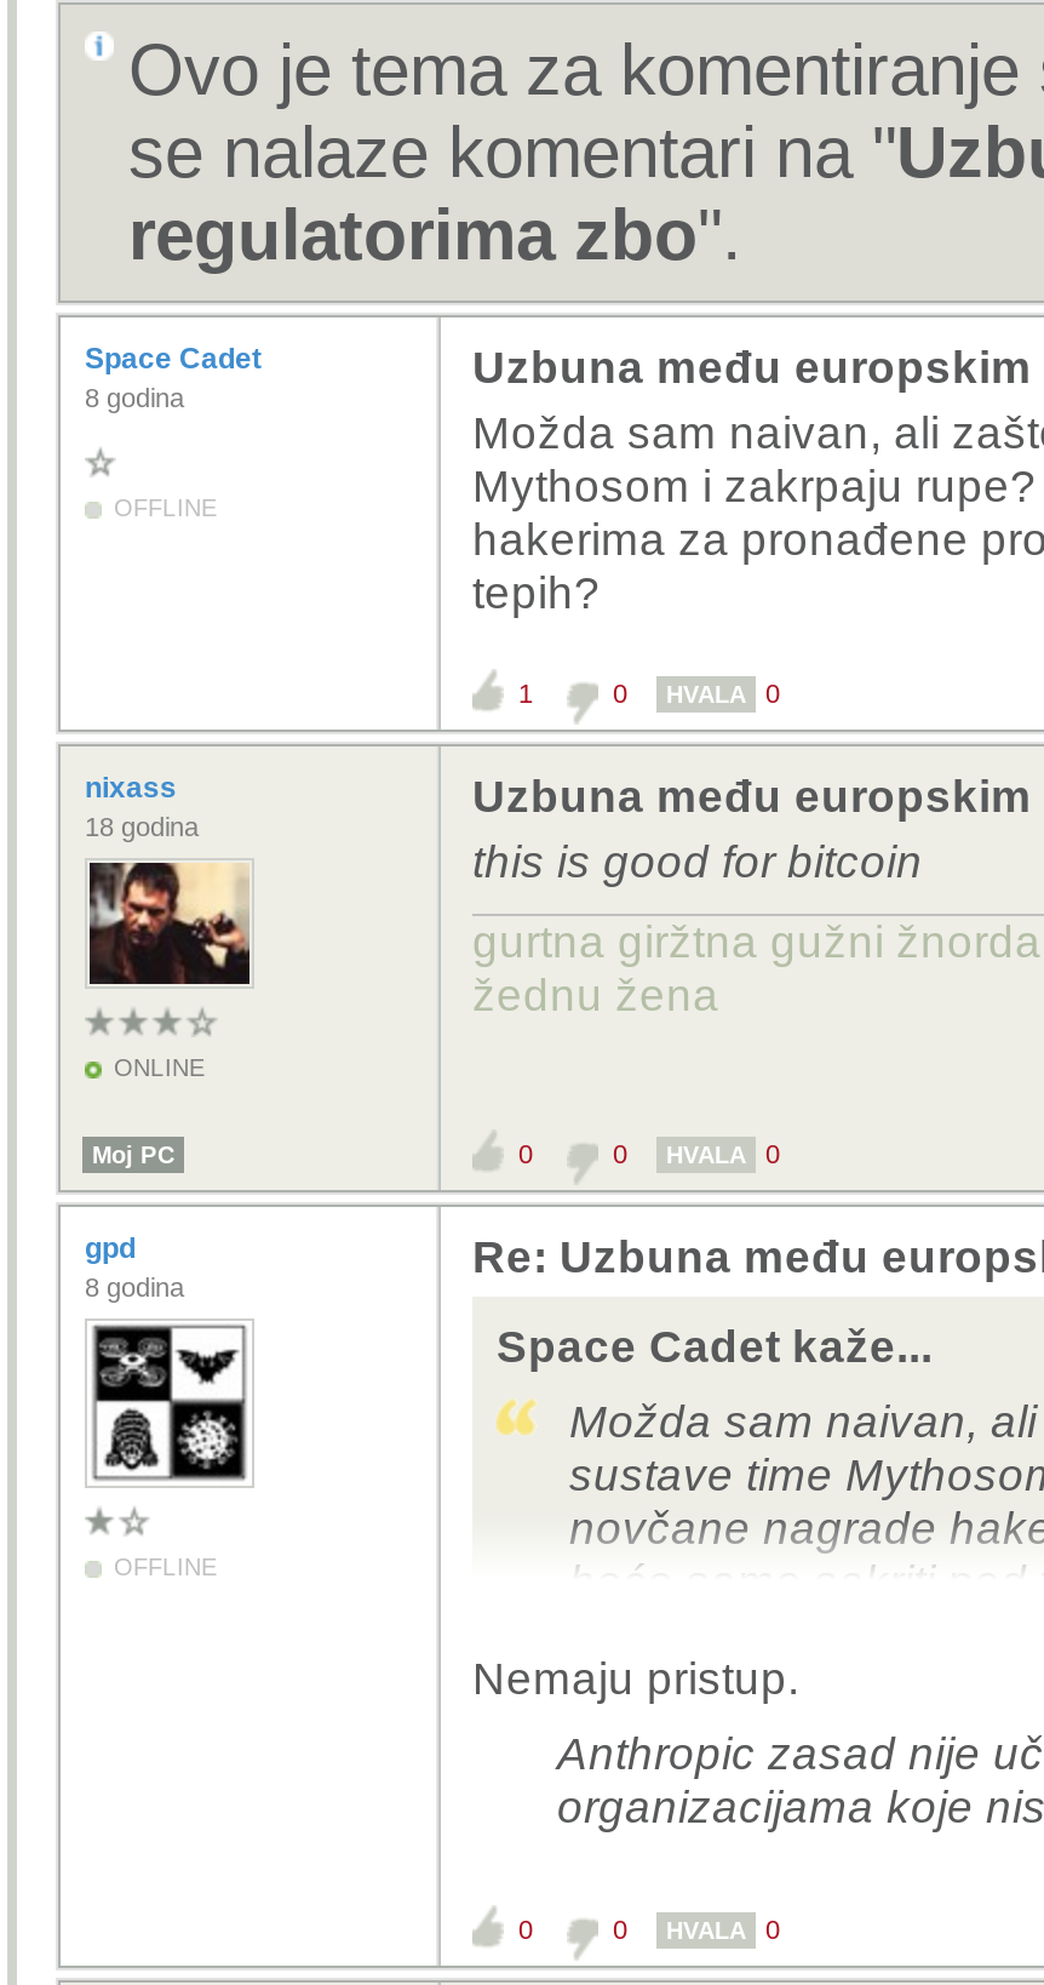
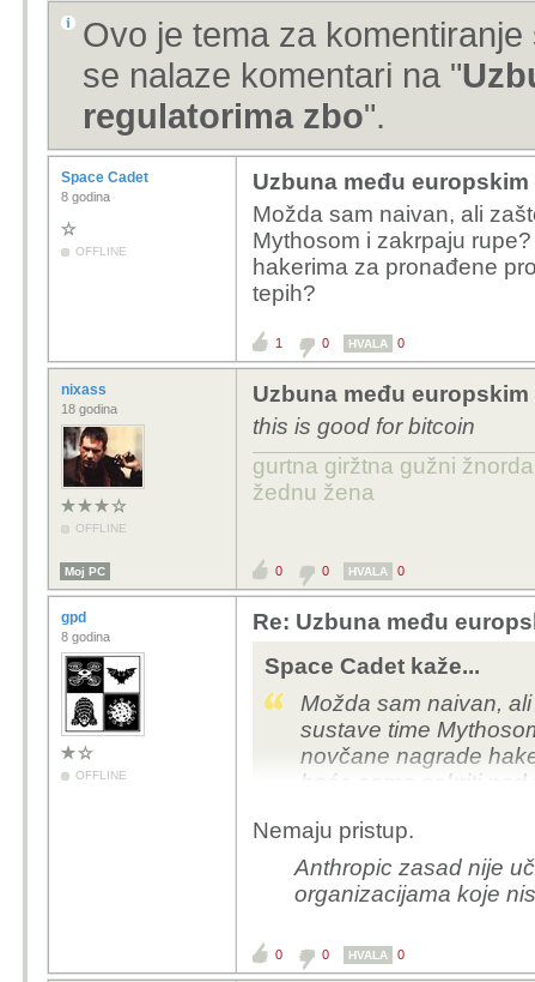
- ONLINE
+ OFFLINE
